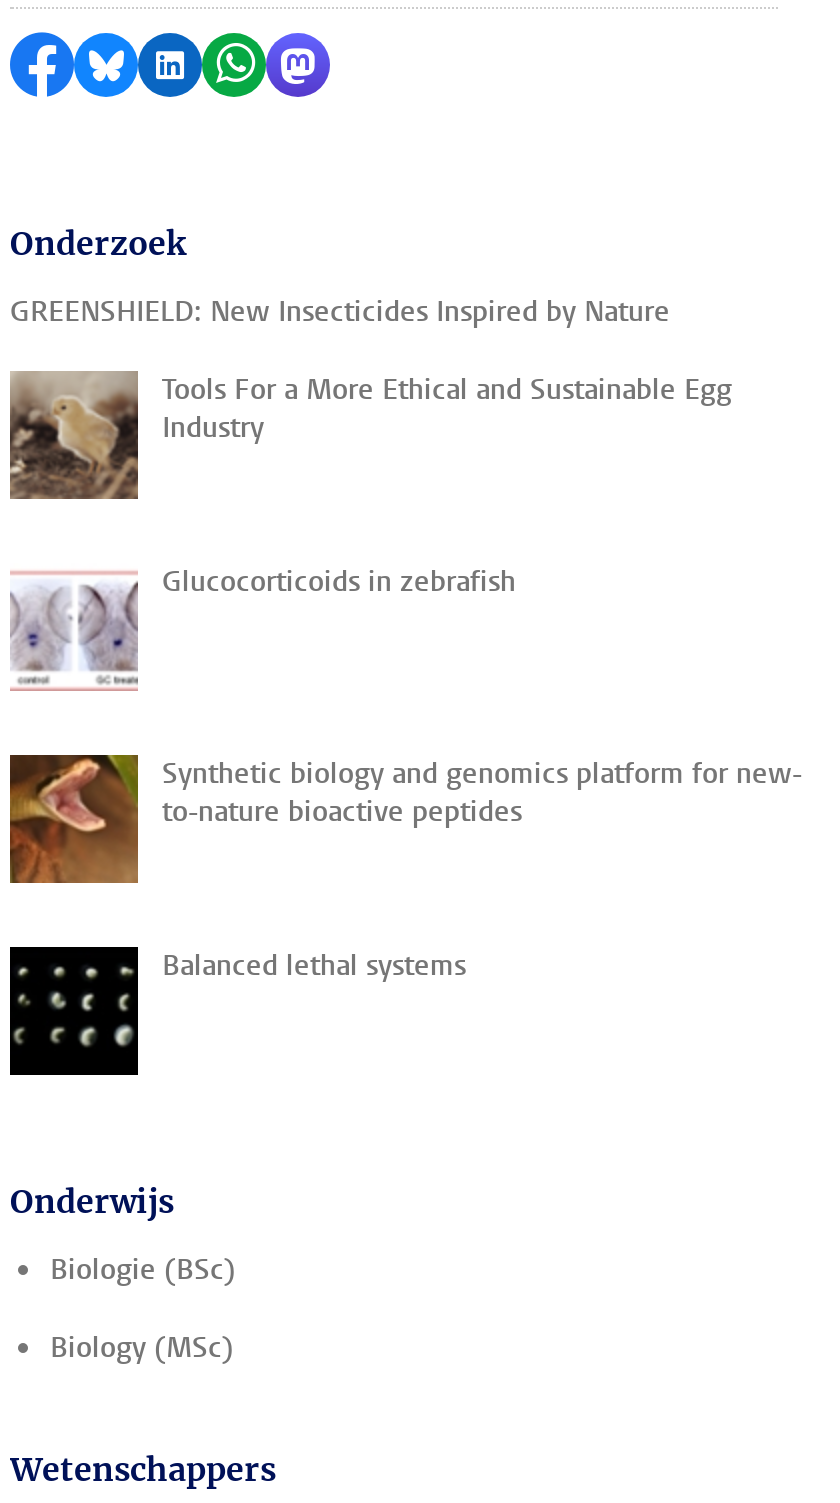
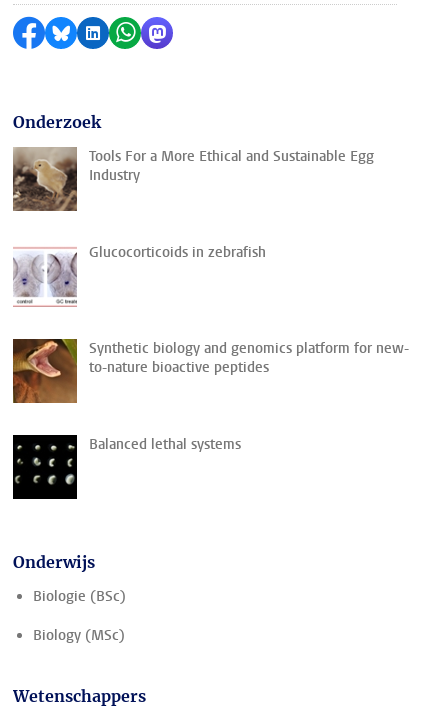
- GREENSHIELD: New Insecticides Inspired by Nature
